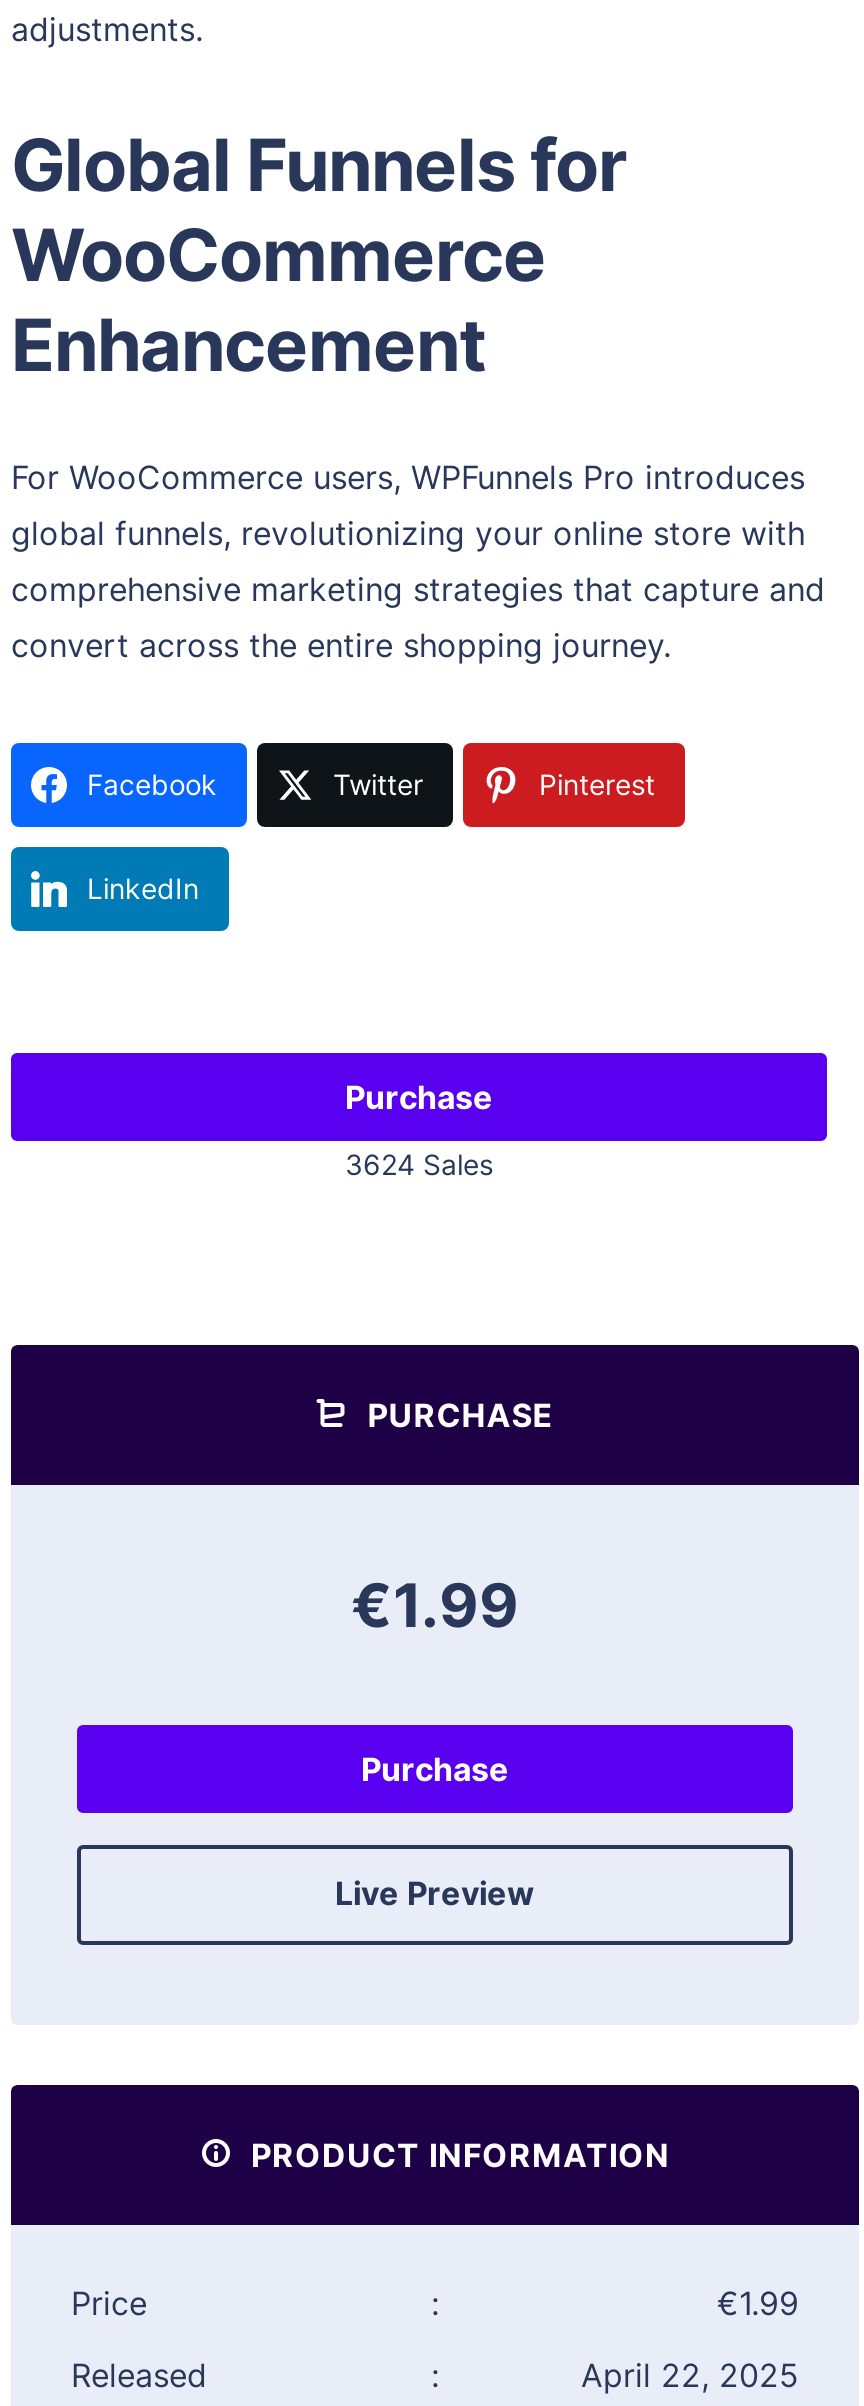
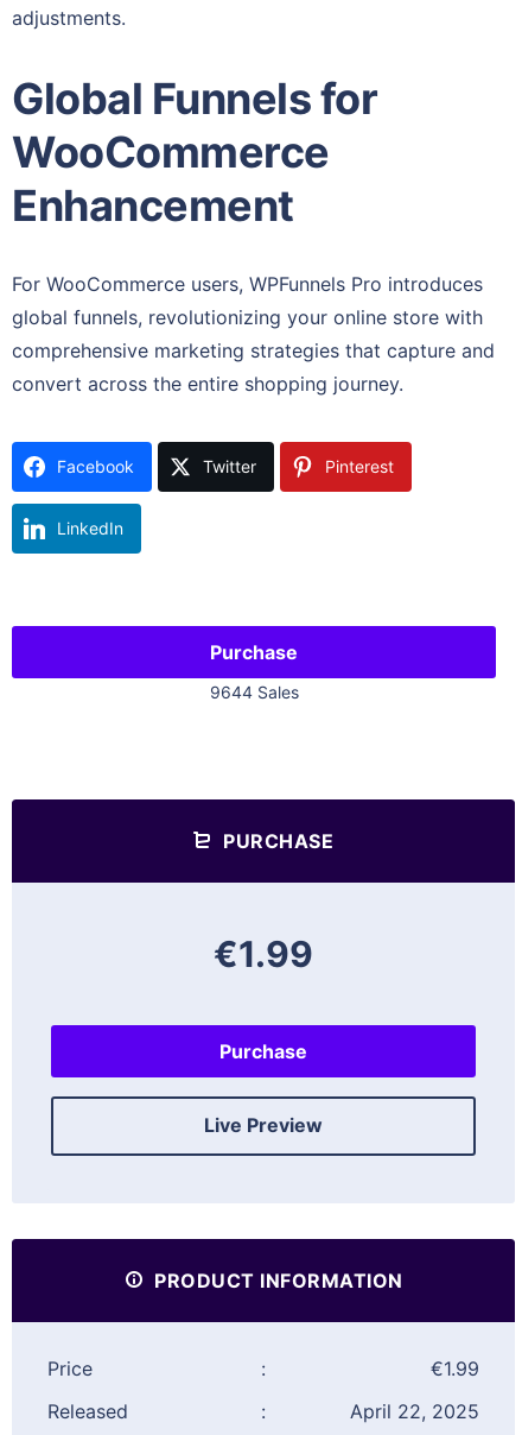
- 3624 Sales
+ 9644 Sales
